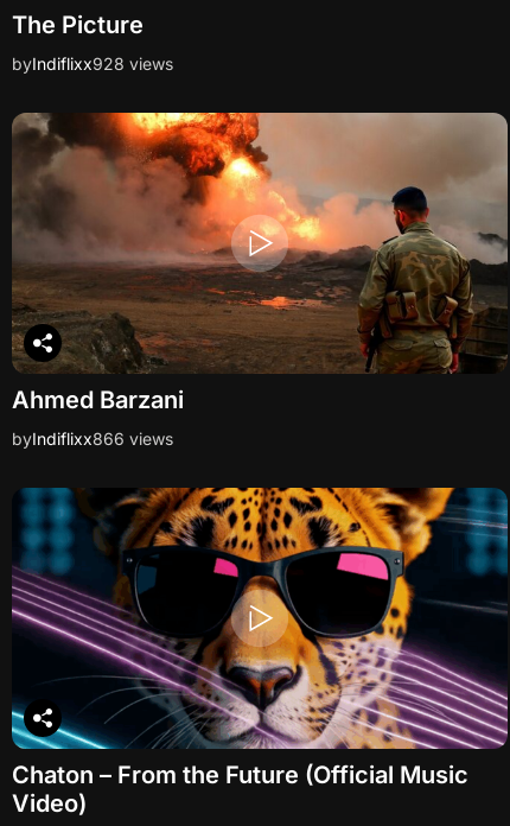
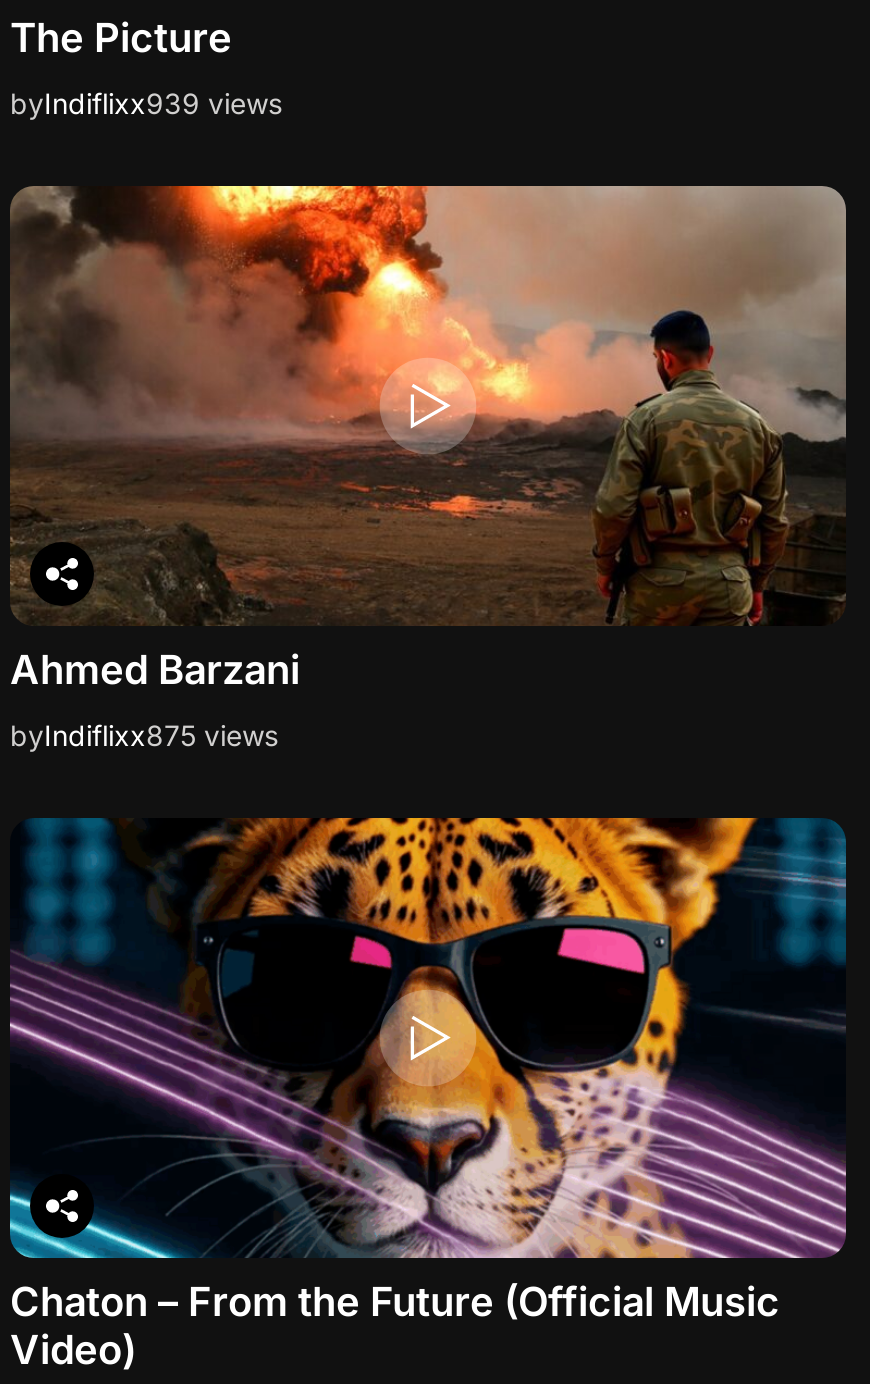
- byIndiflixx928 views
+ byIndiflixx939 views

- byIndiflixx866 views
+ byIndiflixx875 views
